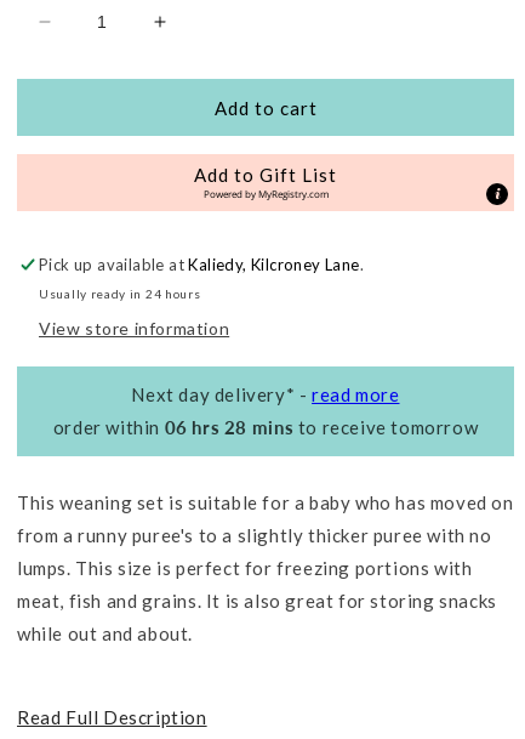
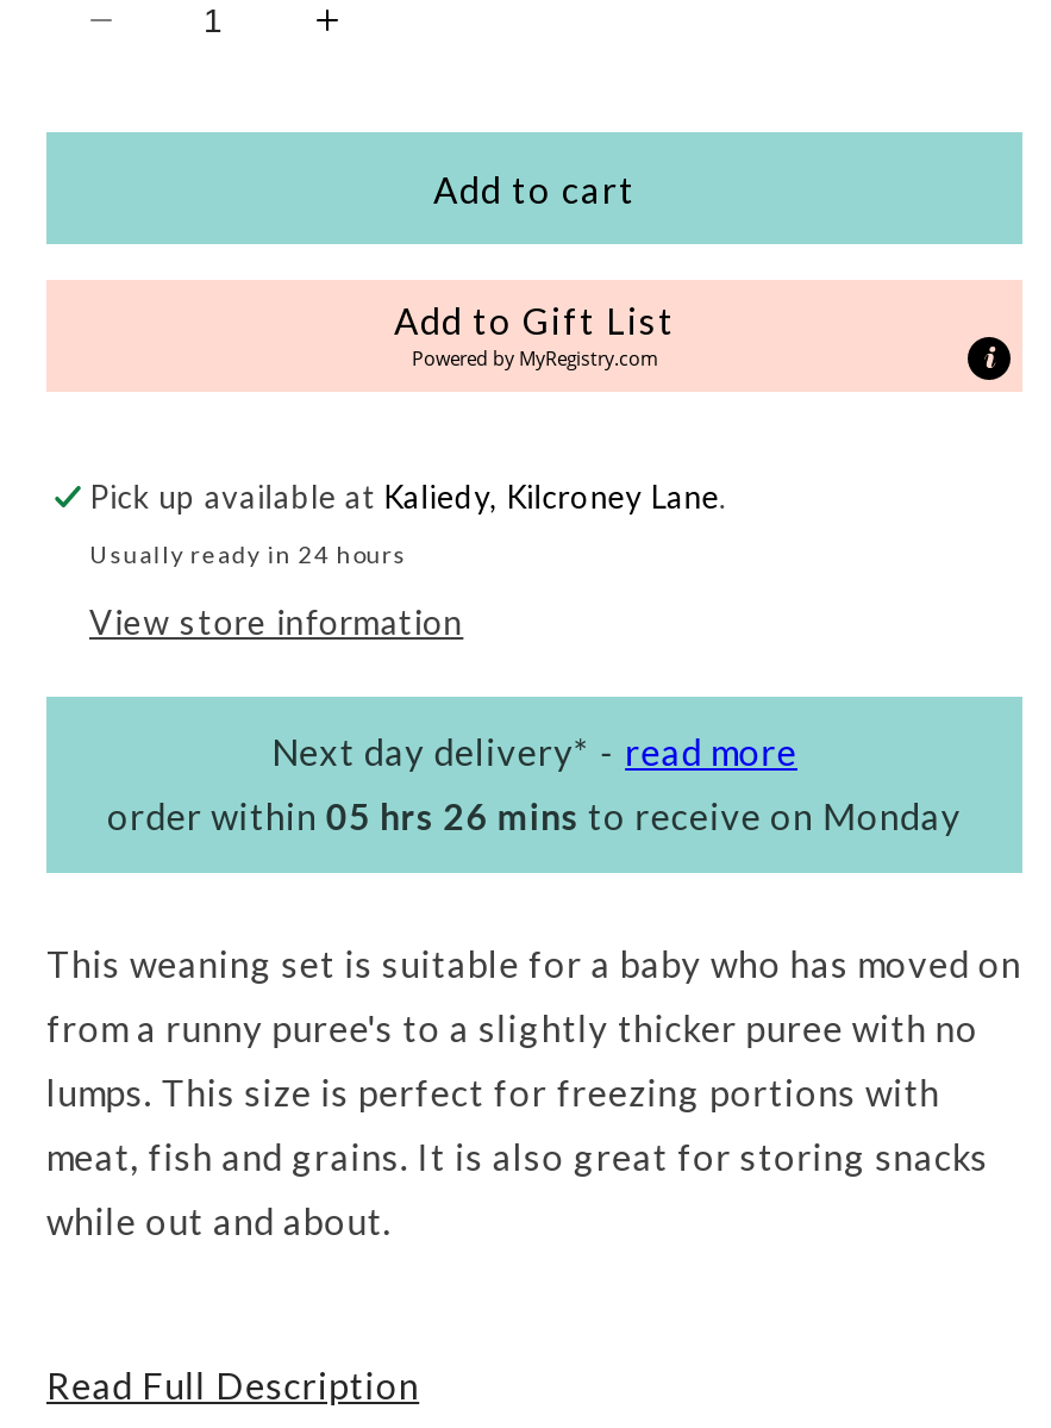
- order within 06 hrs 28 mins to receive tomorrow
+ order within 05 hrs 26 mins to receive on Monday
